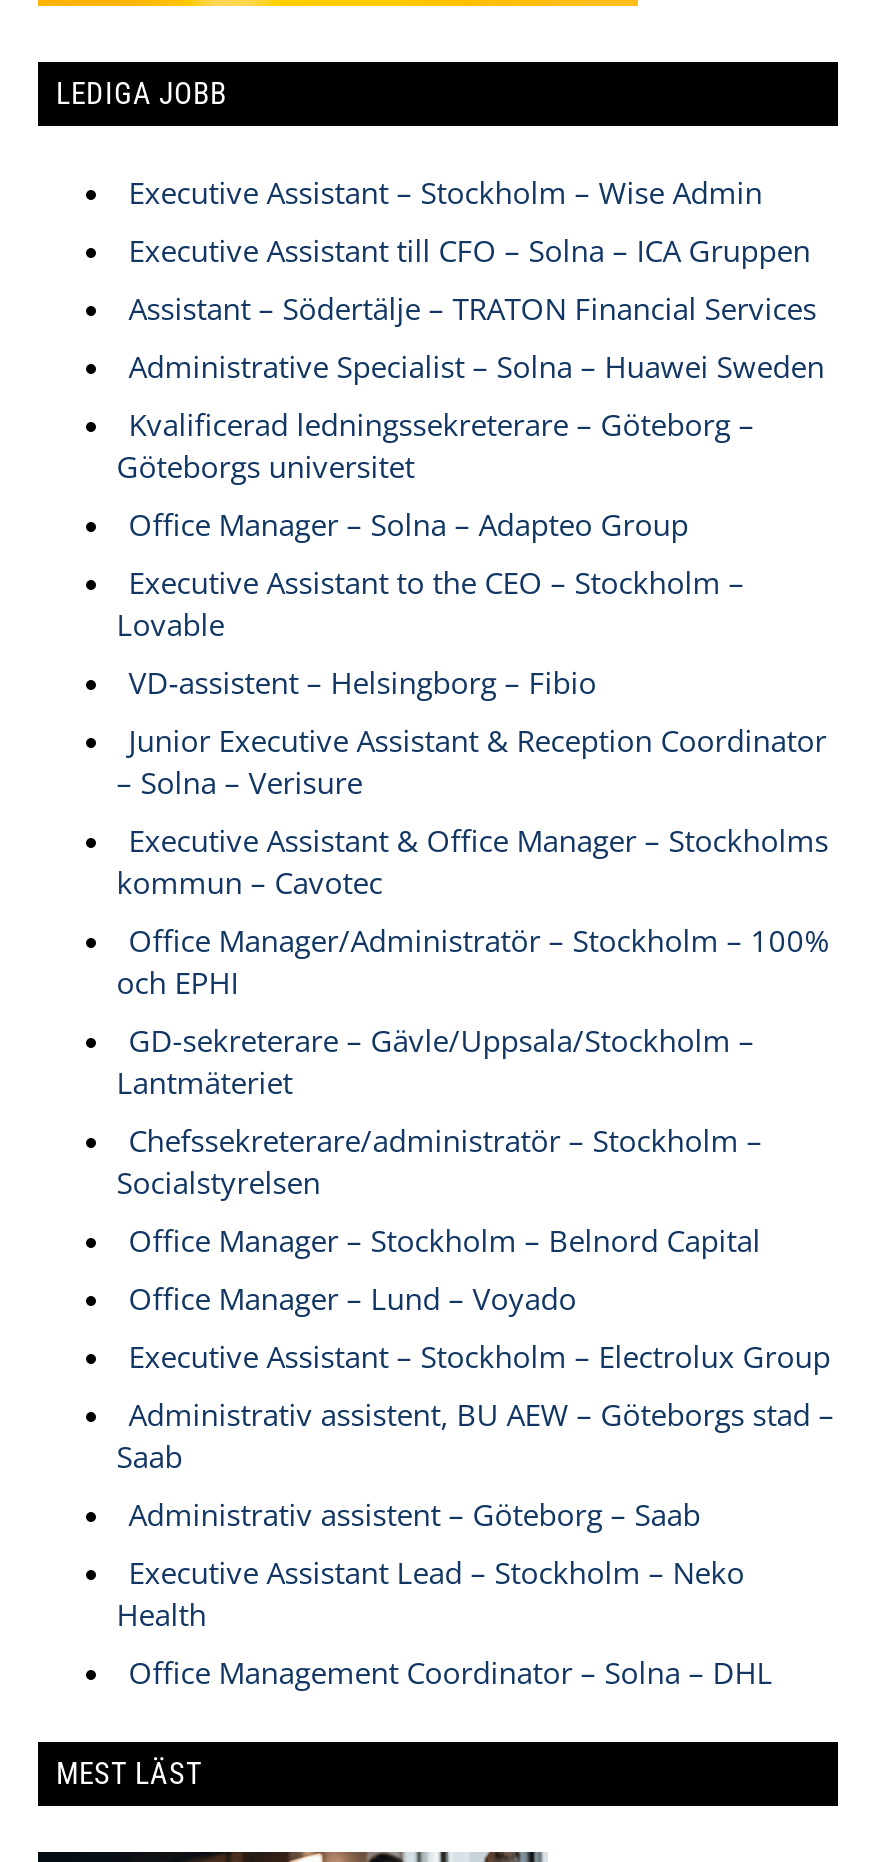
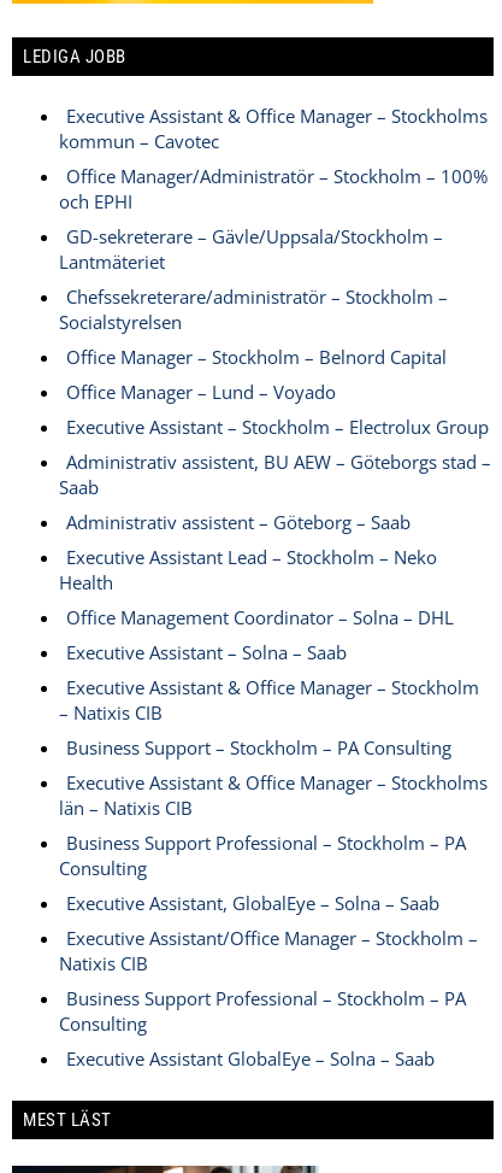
- Executive Assistant – Stockholm – Wise Admin
- Executive Assistant till CFO – Solna – ICA Gruppen
- Assistant – Södertälje – TRATON Financial Services
- Administrative Specialist – Solna – Huawei Sweden
- Kvalificerad ledningssekreterare – Göteborg –
- Göteborgs universitet
- Office Manager – Solna – Adapteo Group
- Executive Assistant to the CEO – Stockholm –
- Lovable
- VD‑assistent – Helsingborg – Fibio
- Junior Executive Assistant & Reception Coordinator
- – Solna – Verisure

moved up: Executive Assistant & Office Manager – Stockholms | kommun – Cavotec | Office Manager/Administratör – Stockholm – 100% | ... | Health | Office Management Coordinator – Solna – DHL

+ Executive Assistant – Solna – Saab
+ Executive Assistant & Office Manager – Stockholm
+ – Natixis CIB
+ Business Support – Stockholm – PA Consulting
+ Executive Assistant & Office Manager – Stockholms
+ län – Natixis CIB
+ Business Support Professional – Stockholm – PA
+ Consulting
+ Executive Assistant, GlobalEye – Solna – Saab
+ Executive Assistant/Office Manager – Stockholm –
+ Natixis CIB
+ Business Support Professional – Stockholm – PA
+ Consulting
+ Executive Assistant GlobalEye – Solna – Saab
